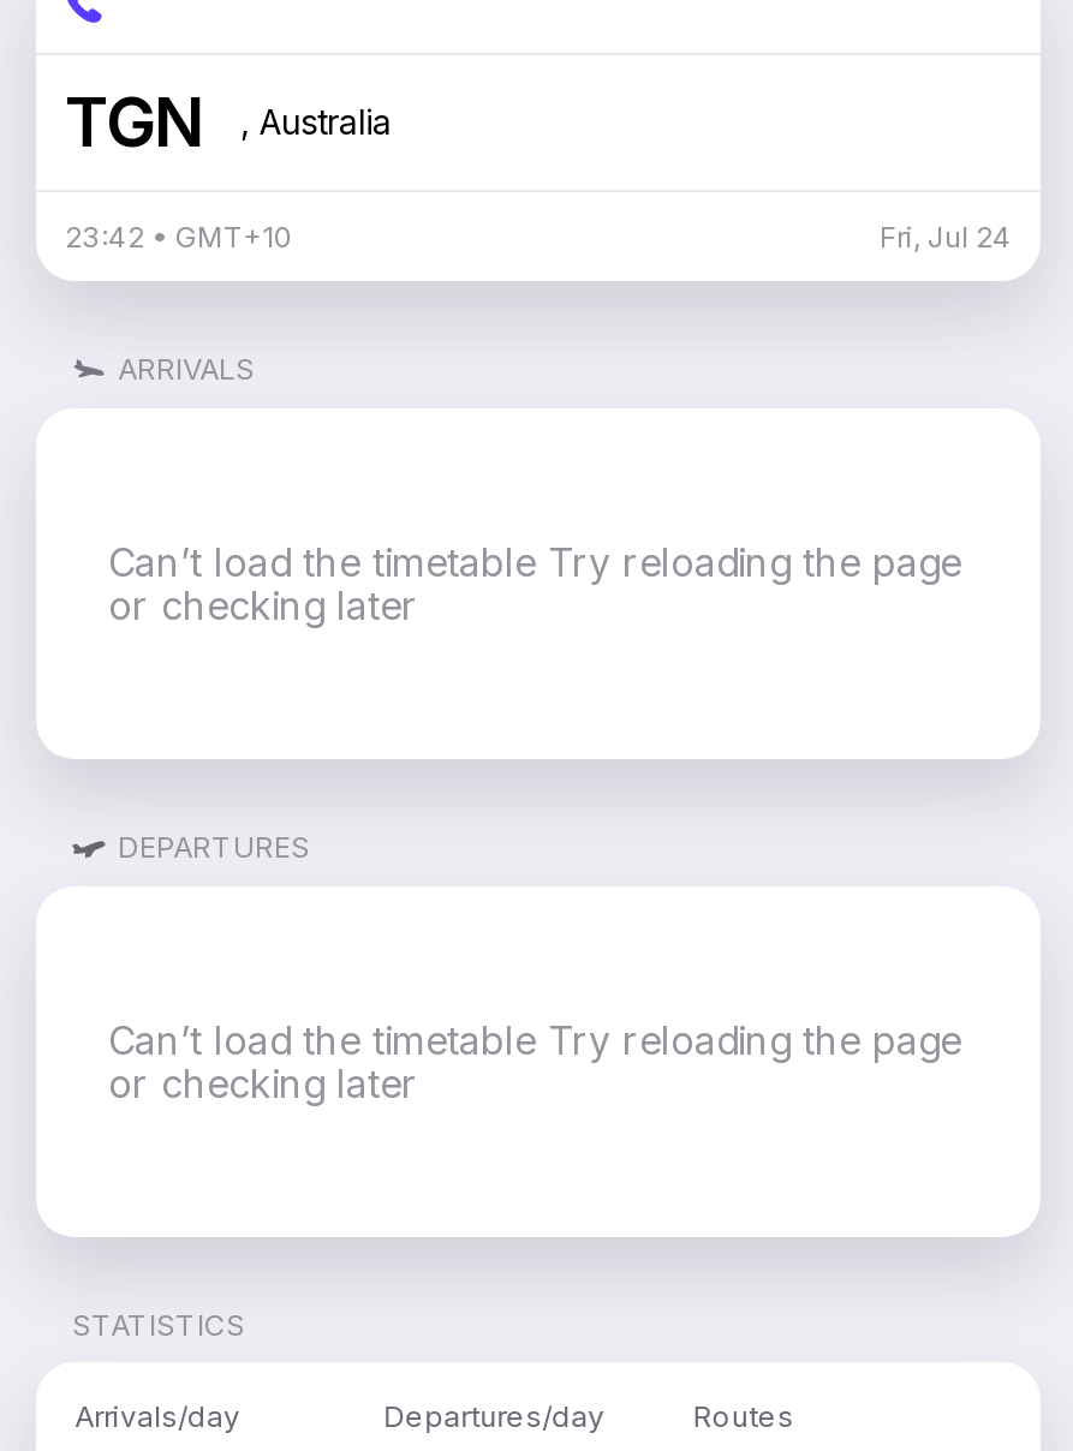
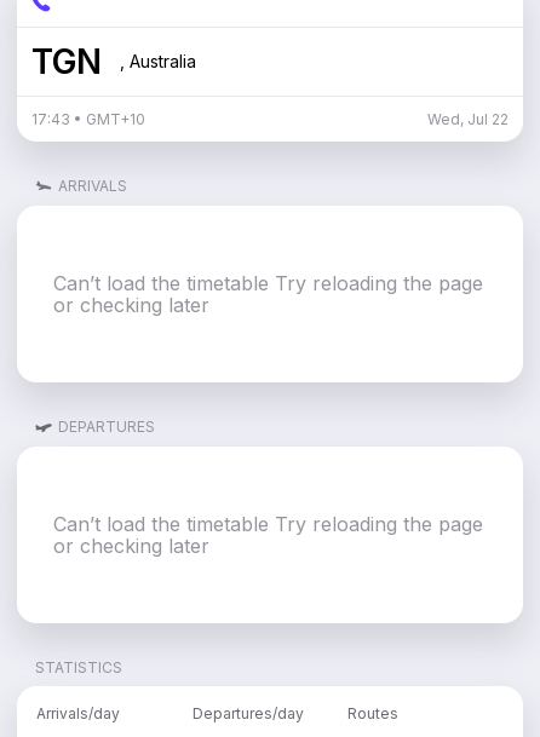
- 23:42 • GMT+10
+ 17:43 • GMT+10

- Fri, Jul 24
+ Wed, Jul 22
